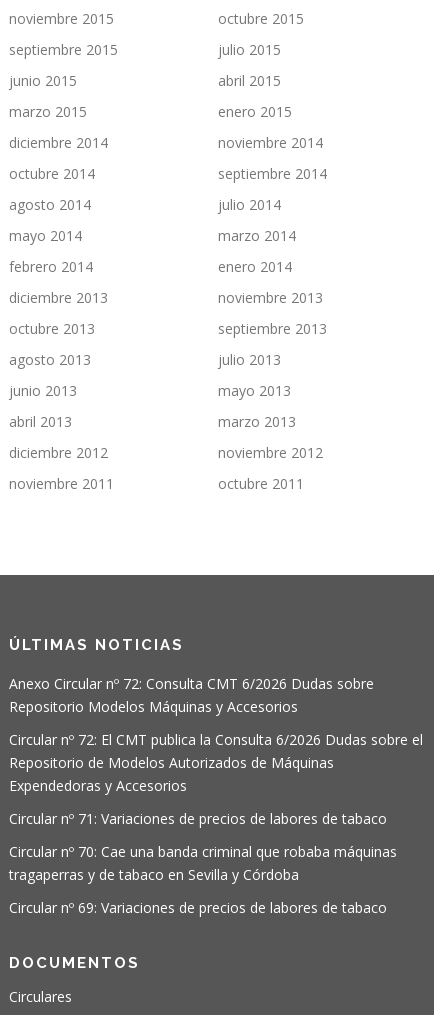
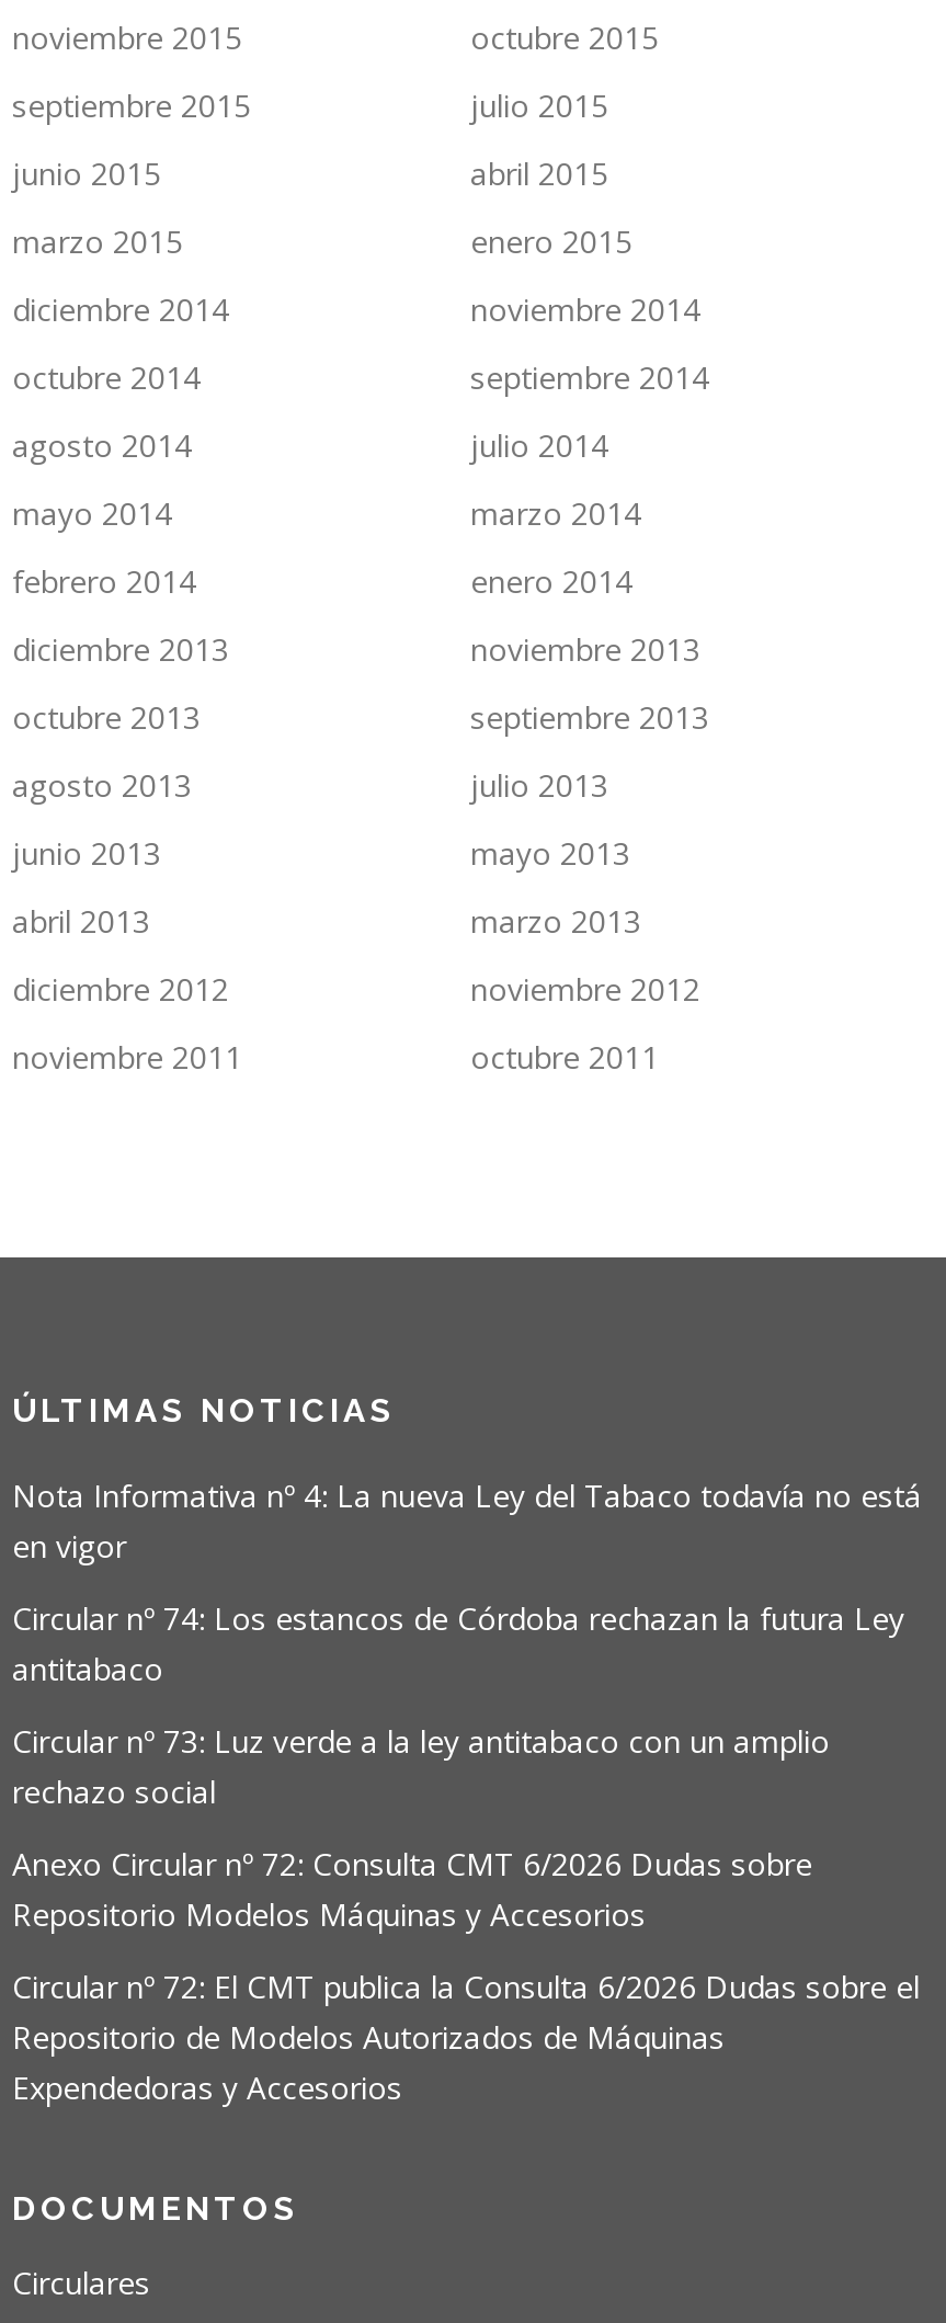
+ Nota Informativa nº 4: La nueva Ley del Tabaco todavía no está
+ en vigor
+ Circular nº 74: Los estancos de Córdoba rechazan la futura Ley
+ antitabaco
+ Circular nº 73: Luz verde a la ley antitabaco con un amplio
+ rechazo social

moved down: Anexo Circular nº 72: Consulta CMT 6/2026 Dudas sobre | Repositorio Modelos Máquinas y Accesorios | Circular nº 72: El CMT publica la Consulta 6/2026 Dudas sobre el | Repositorio de Modelos Autorizados de Máquinas | Expendedoras y Accesorios

- Circular nº 71: Variaciones de precios de labores de tabaco
- Circular nº 70: Cae una banda criminal que robaba máquinas
- tragaperras y de tabaco en Sevilla y Córdoba
- Circular nº 69: Variaciones de precios de labores de tabaco
